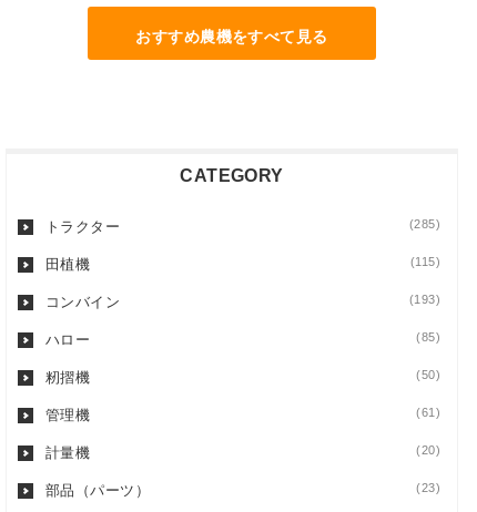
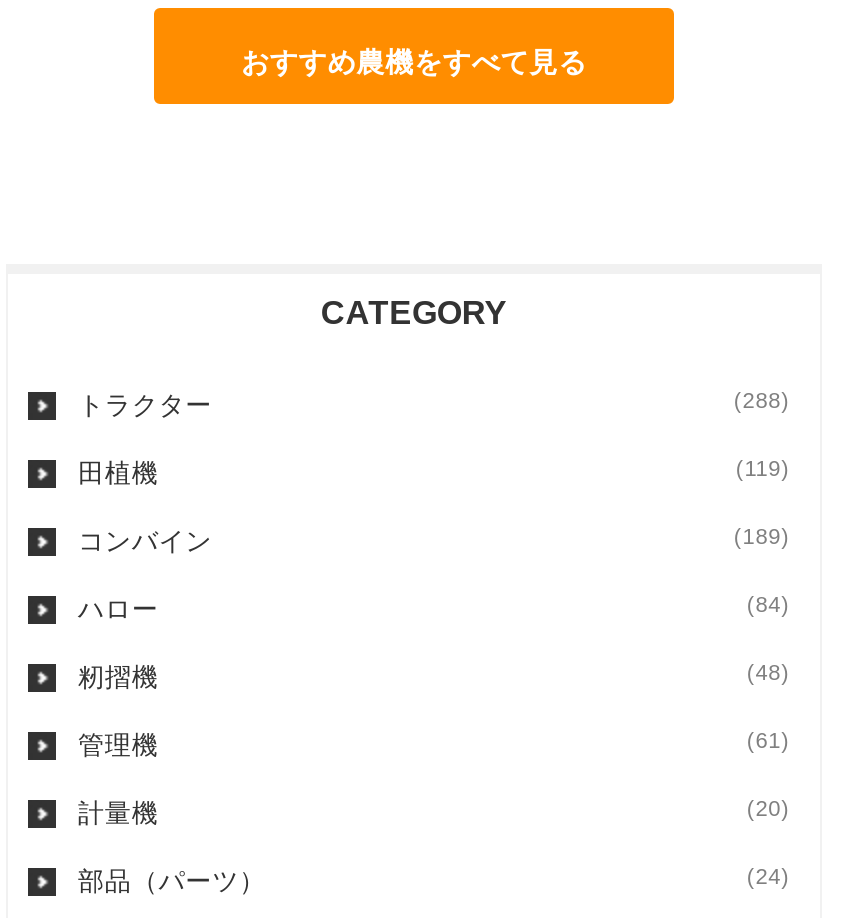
- (285)
+ (288)

- (115)
+ (119)

- (193)
+ (189)

- (85)
+ (84)

- (50)
+ (48)

- (23)
+ (24)
